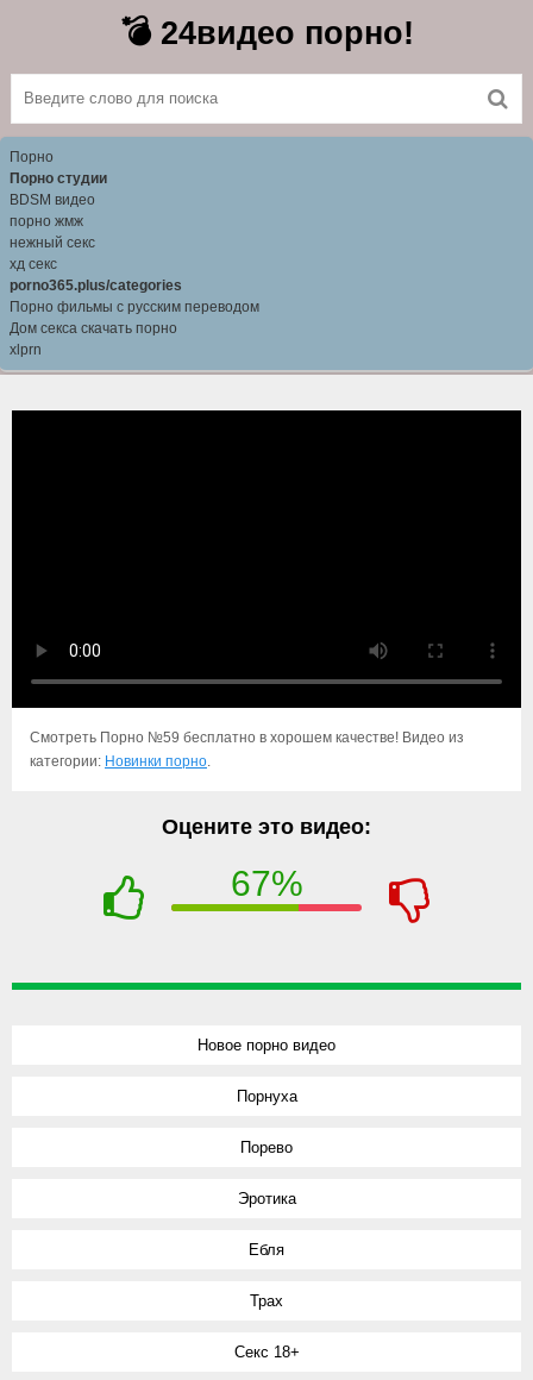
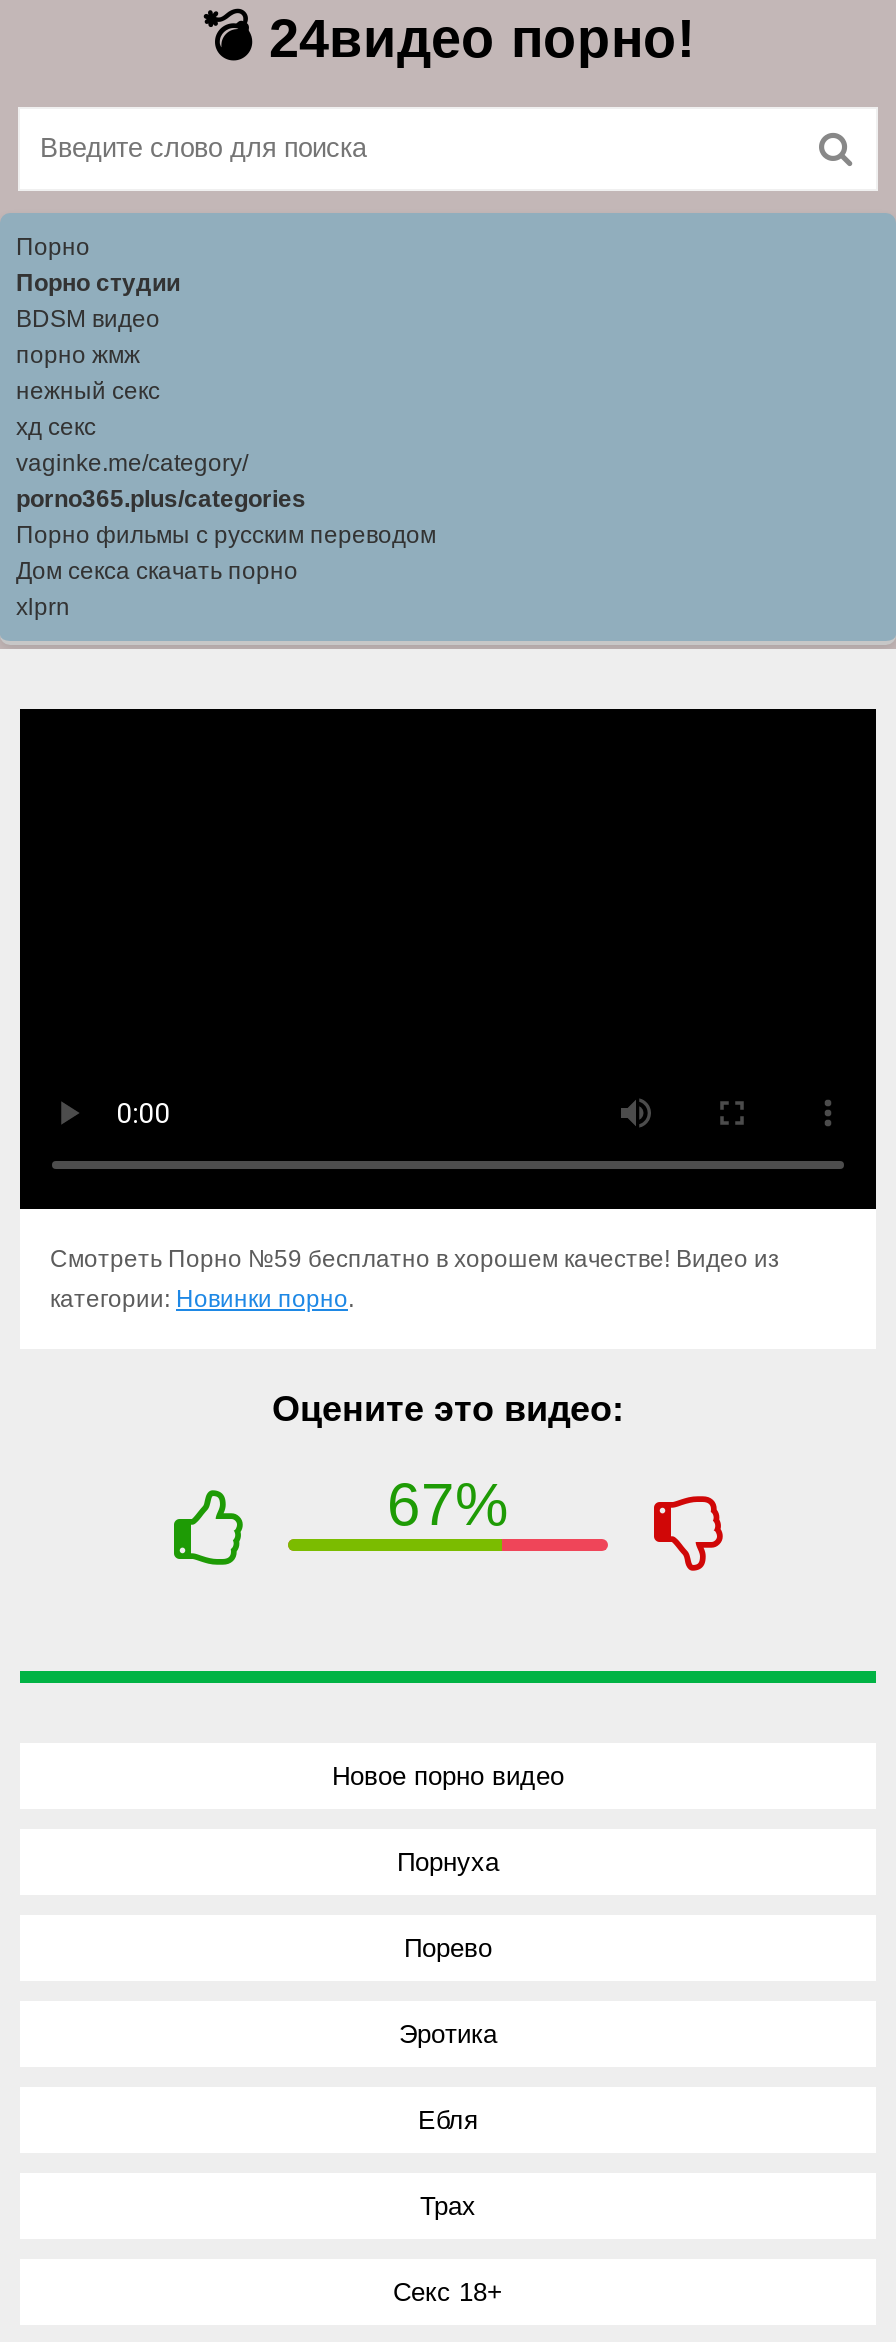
+ vaginke.me/category/
